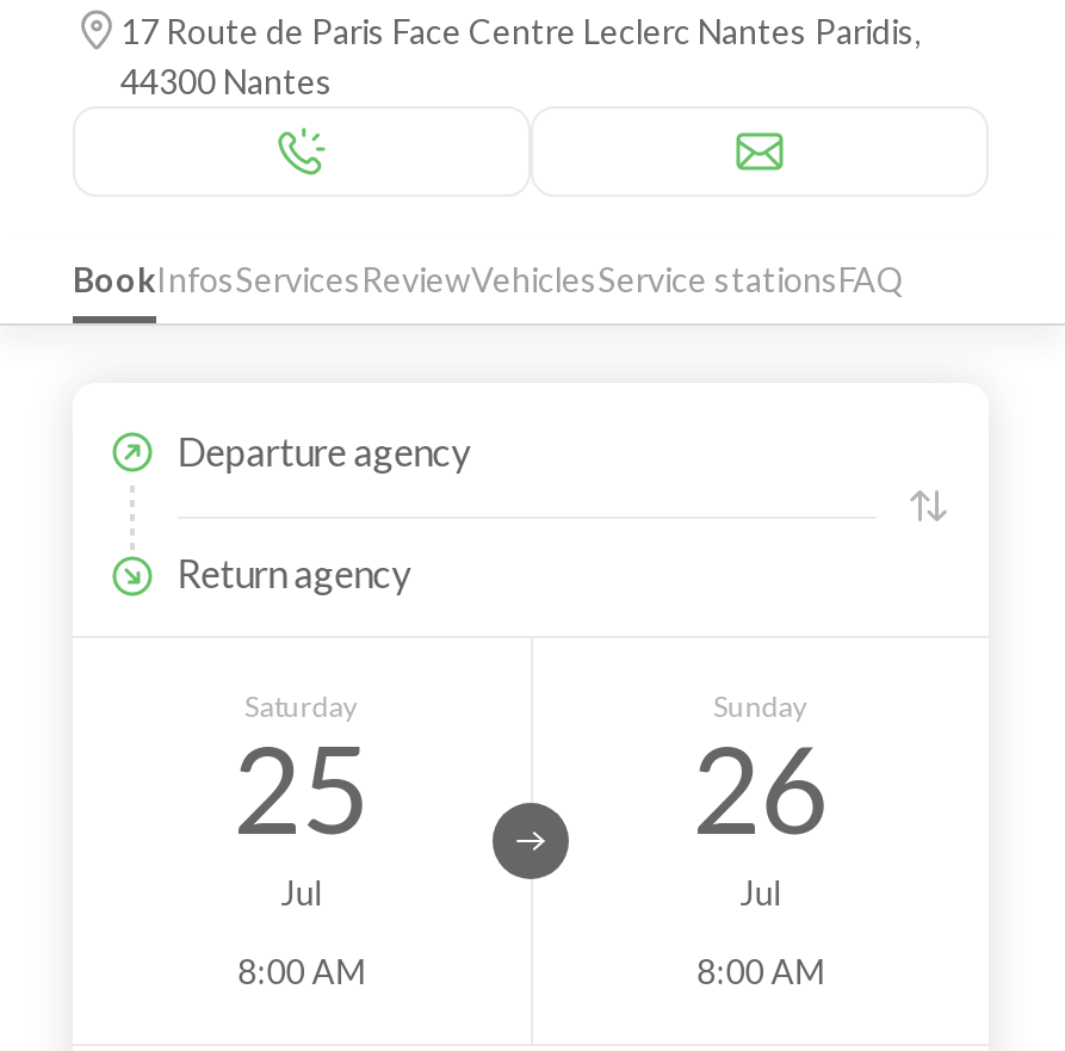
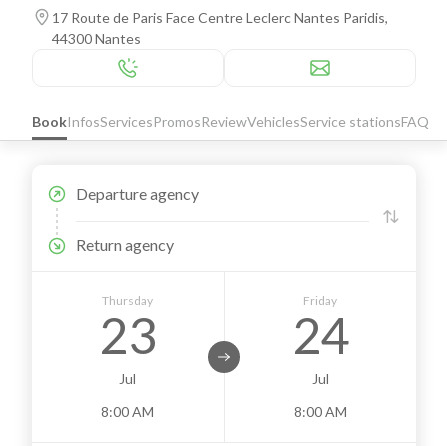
- Book InfosServices ReviewVehiclesService stationsFAQ
+ Book InfosServices Promos ReviewVehiclesService stationsFAQ

- Saturday
- 25
+ Thursday
+ 23

- Sunday
- 26
+ Friday
+ 24
